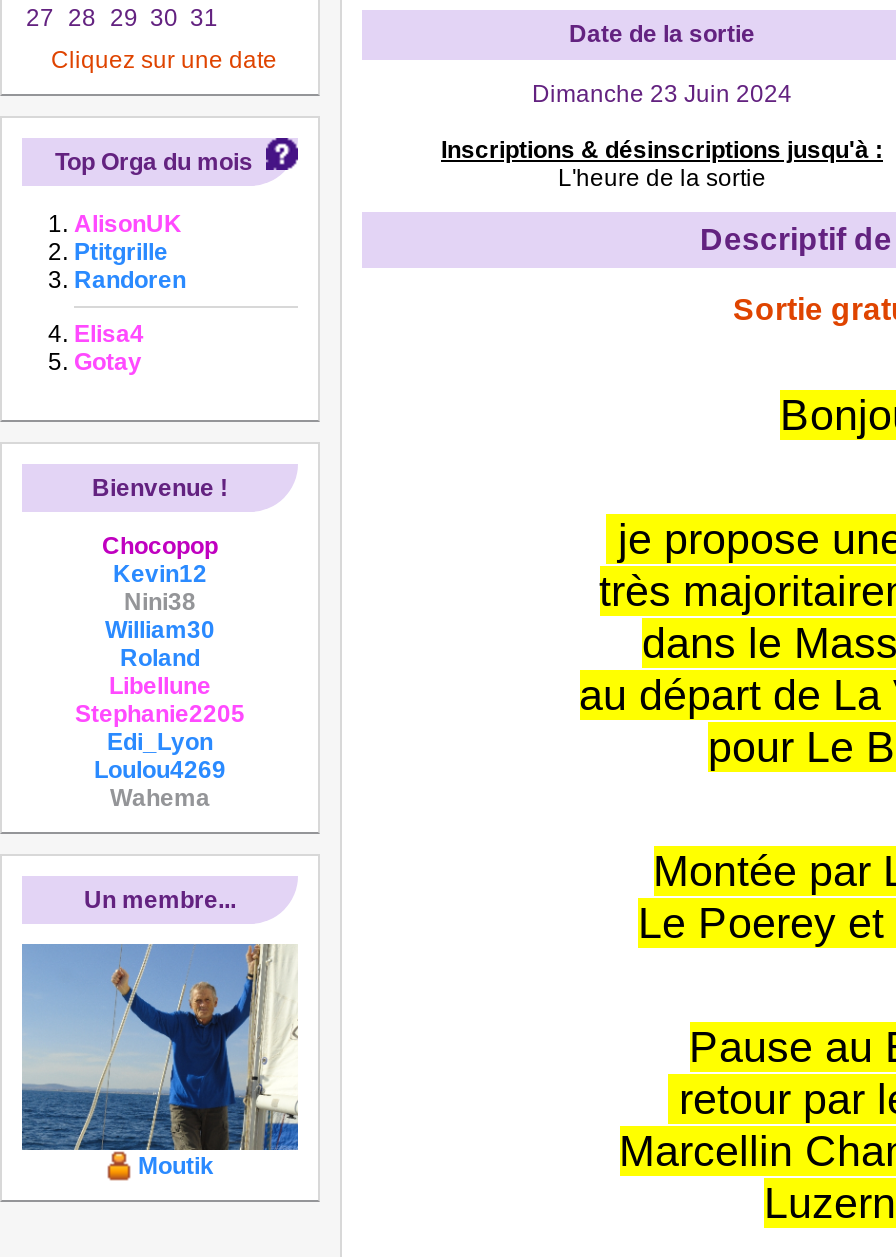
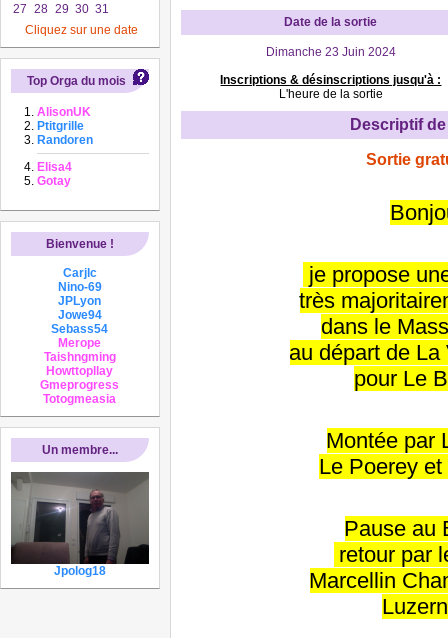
- Chocopop
- Kevin12
- Nini38
- William30
- Roland
- Libellune
- Stephanie2205
- Edi_Lyon
- Loulou4269
- Wahema
+ Carjlc
+ Nino-69
+ JPLyon
+ Jowe94
+ Sebass54
+ Merope
+ Taishngming
+ Howttopllay
+ Gmeprogress
+ Totogmeasia

- [image]
- Moutik
+ [image]
+ Jpolog18
